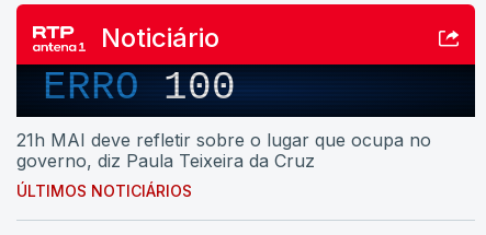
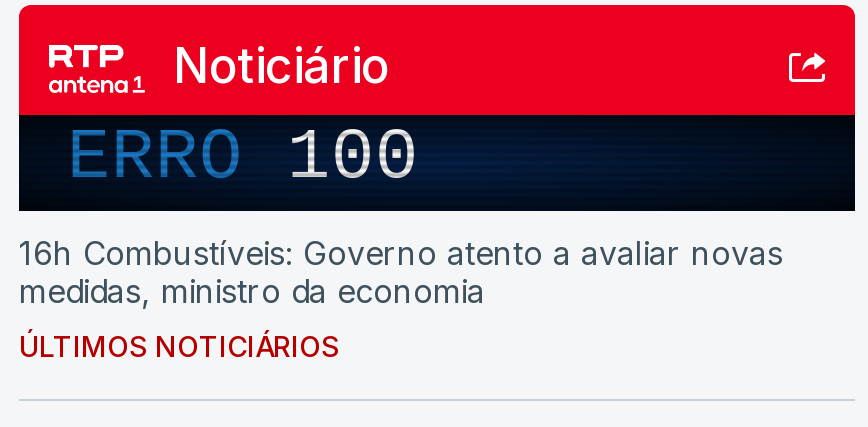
- 21h MAI deve refletir sobre o lugar que ocupa no
- governo, diz Paula Teixeira da Cruz
+ 16h Combustíveis: Governo atento a avaliar novas
+ medidas, ministro da economia
